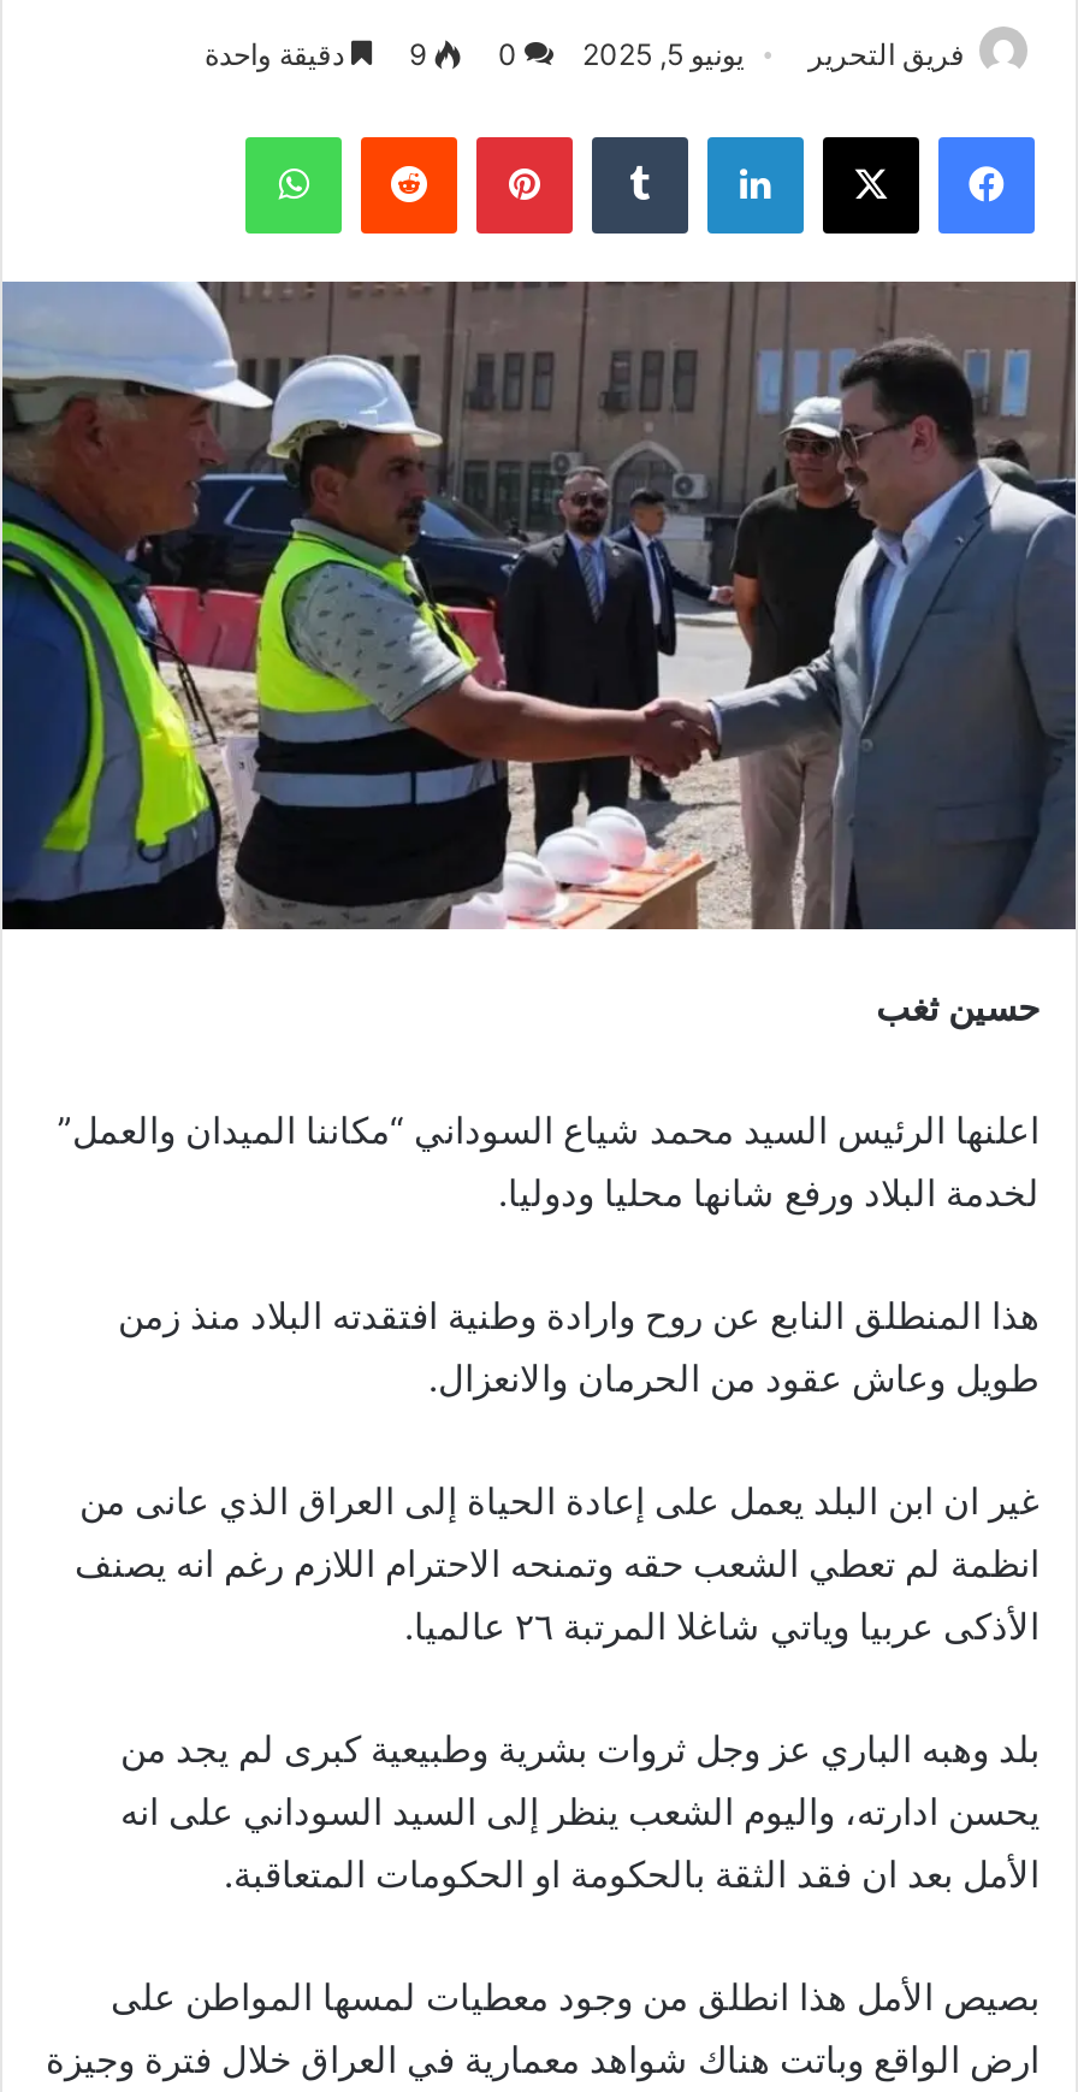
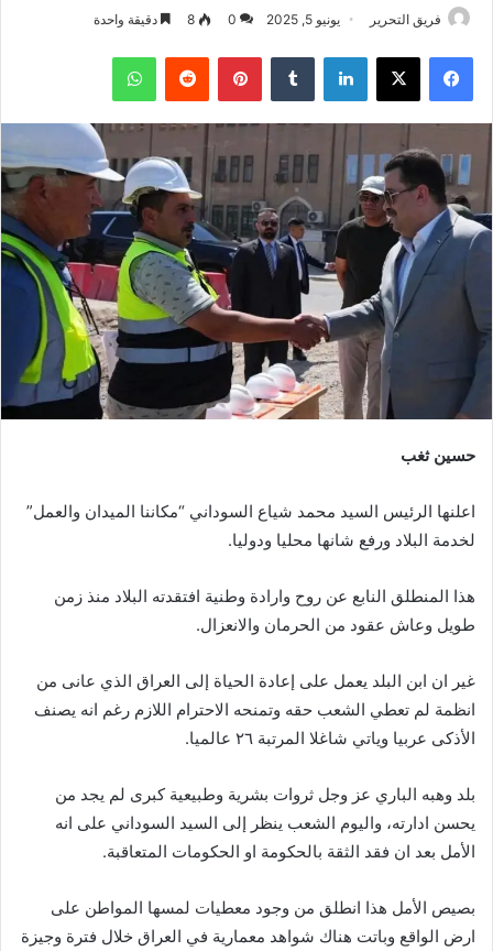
- 9 دقيقة واحدة
+ 8 دقيقة واحدة
